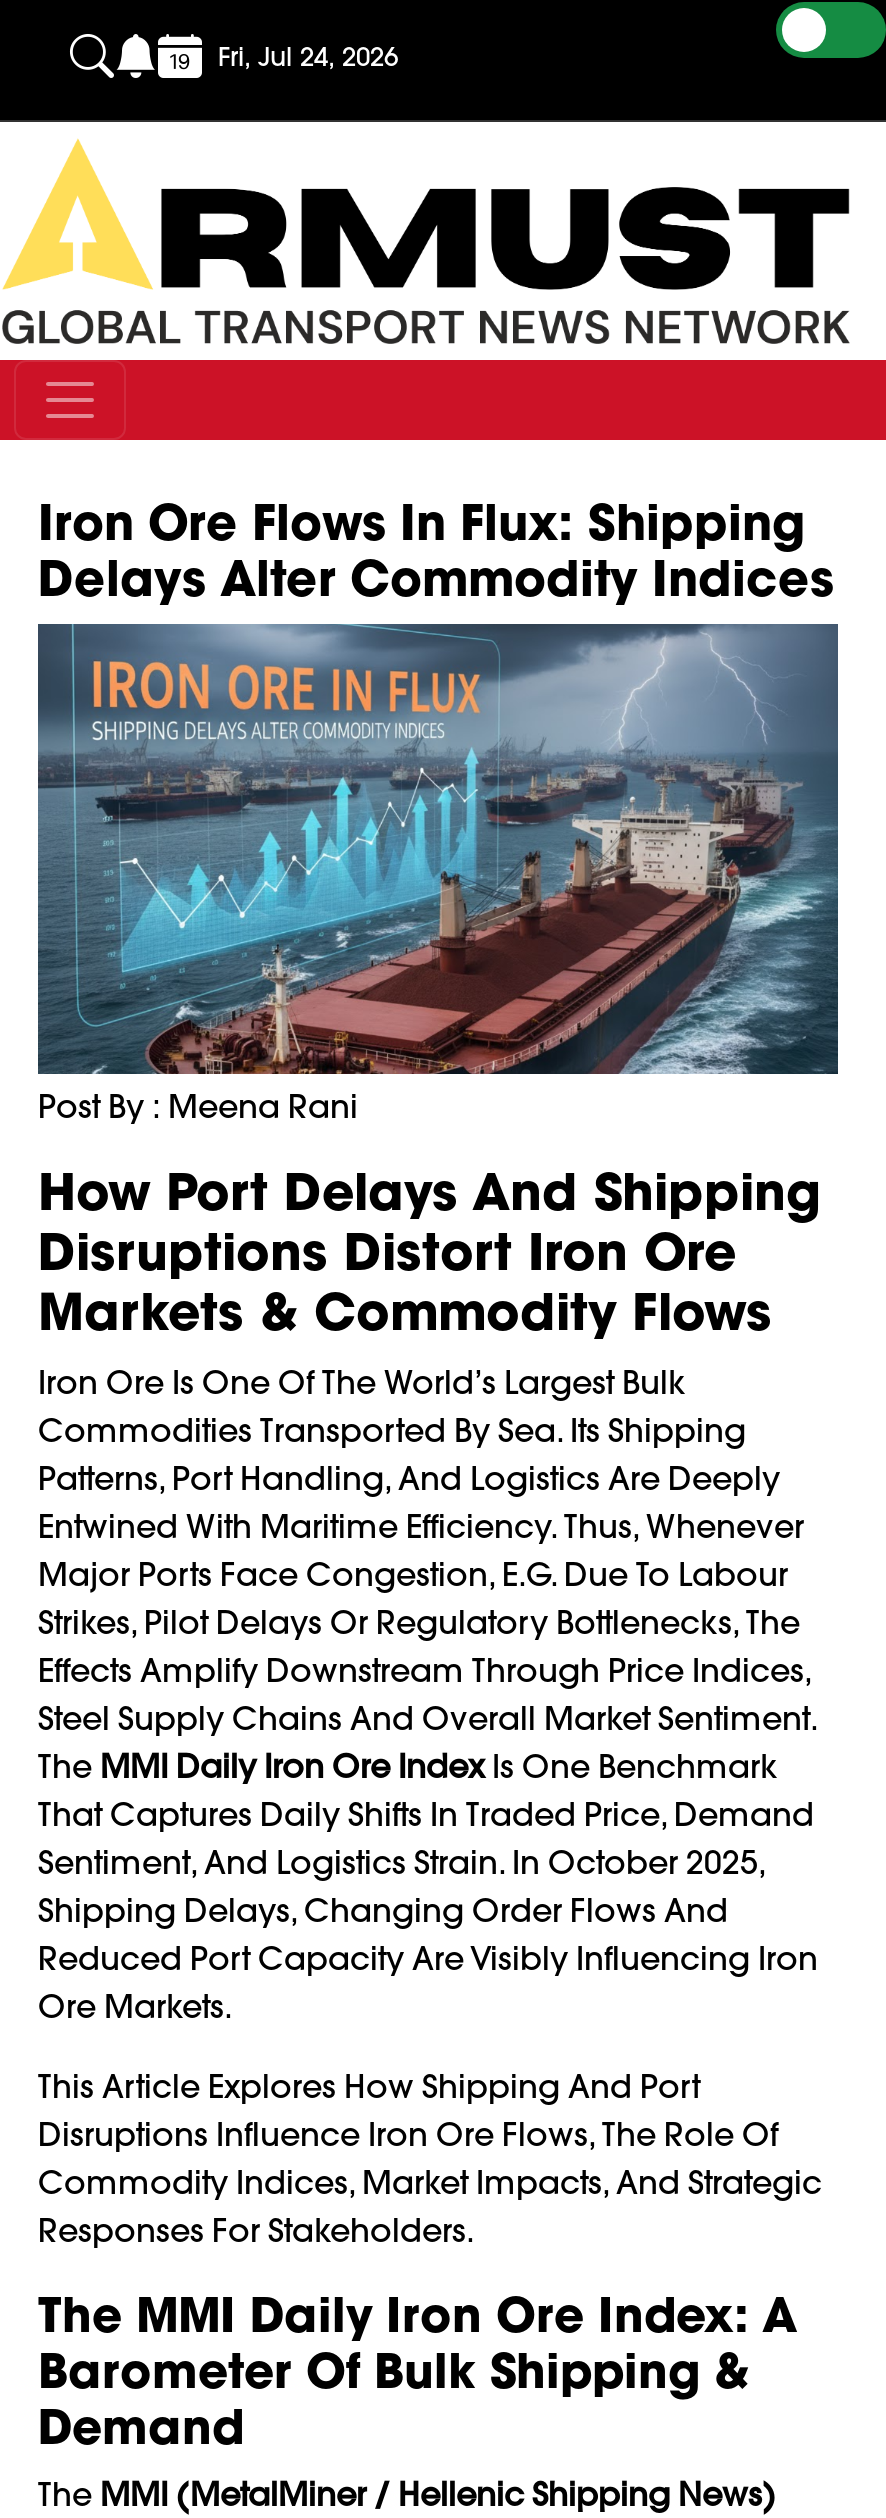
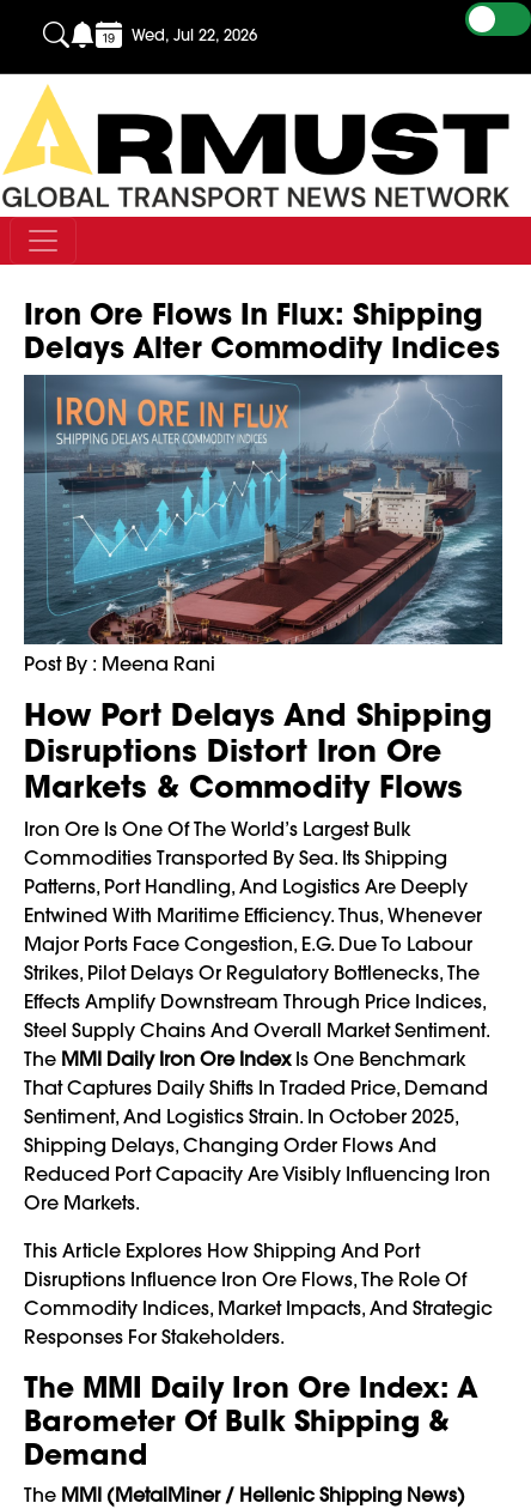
- Fri, Jul 24, 2026
+ Wed, Jul 22, 2026
